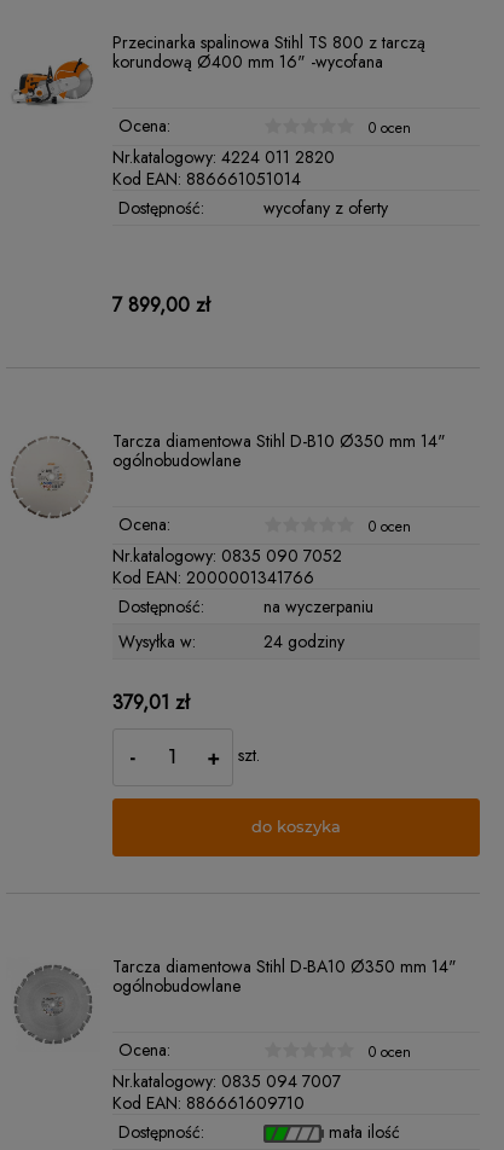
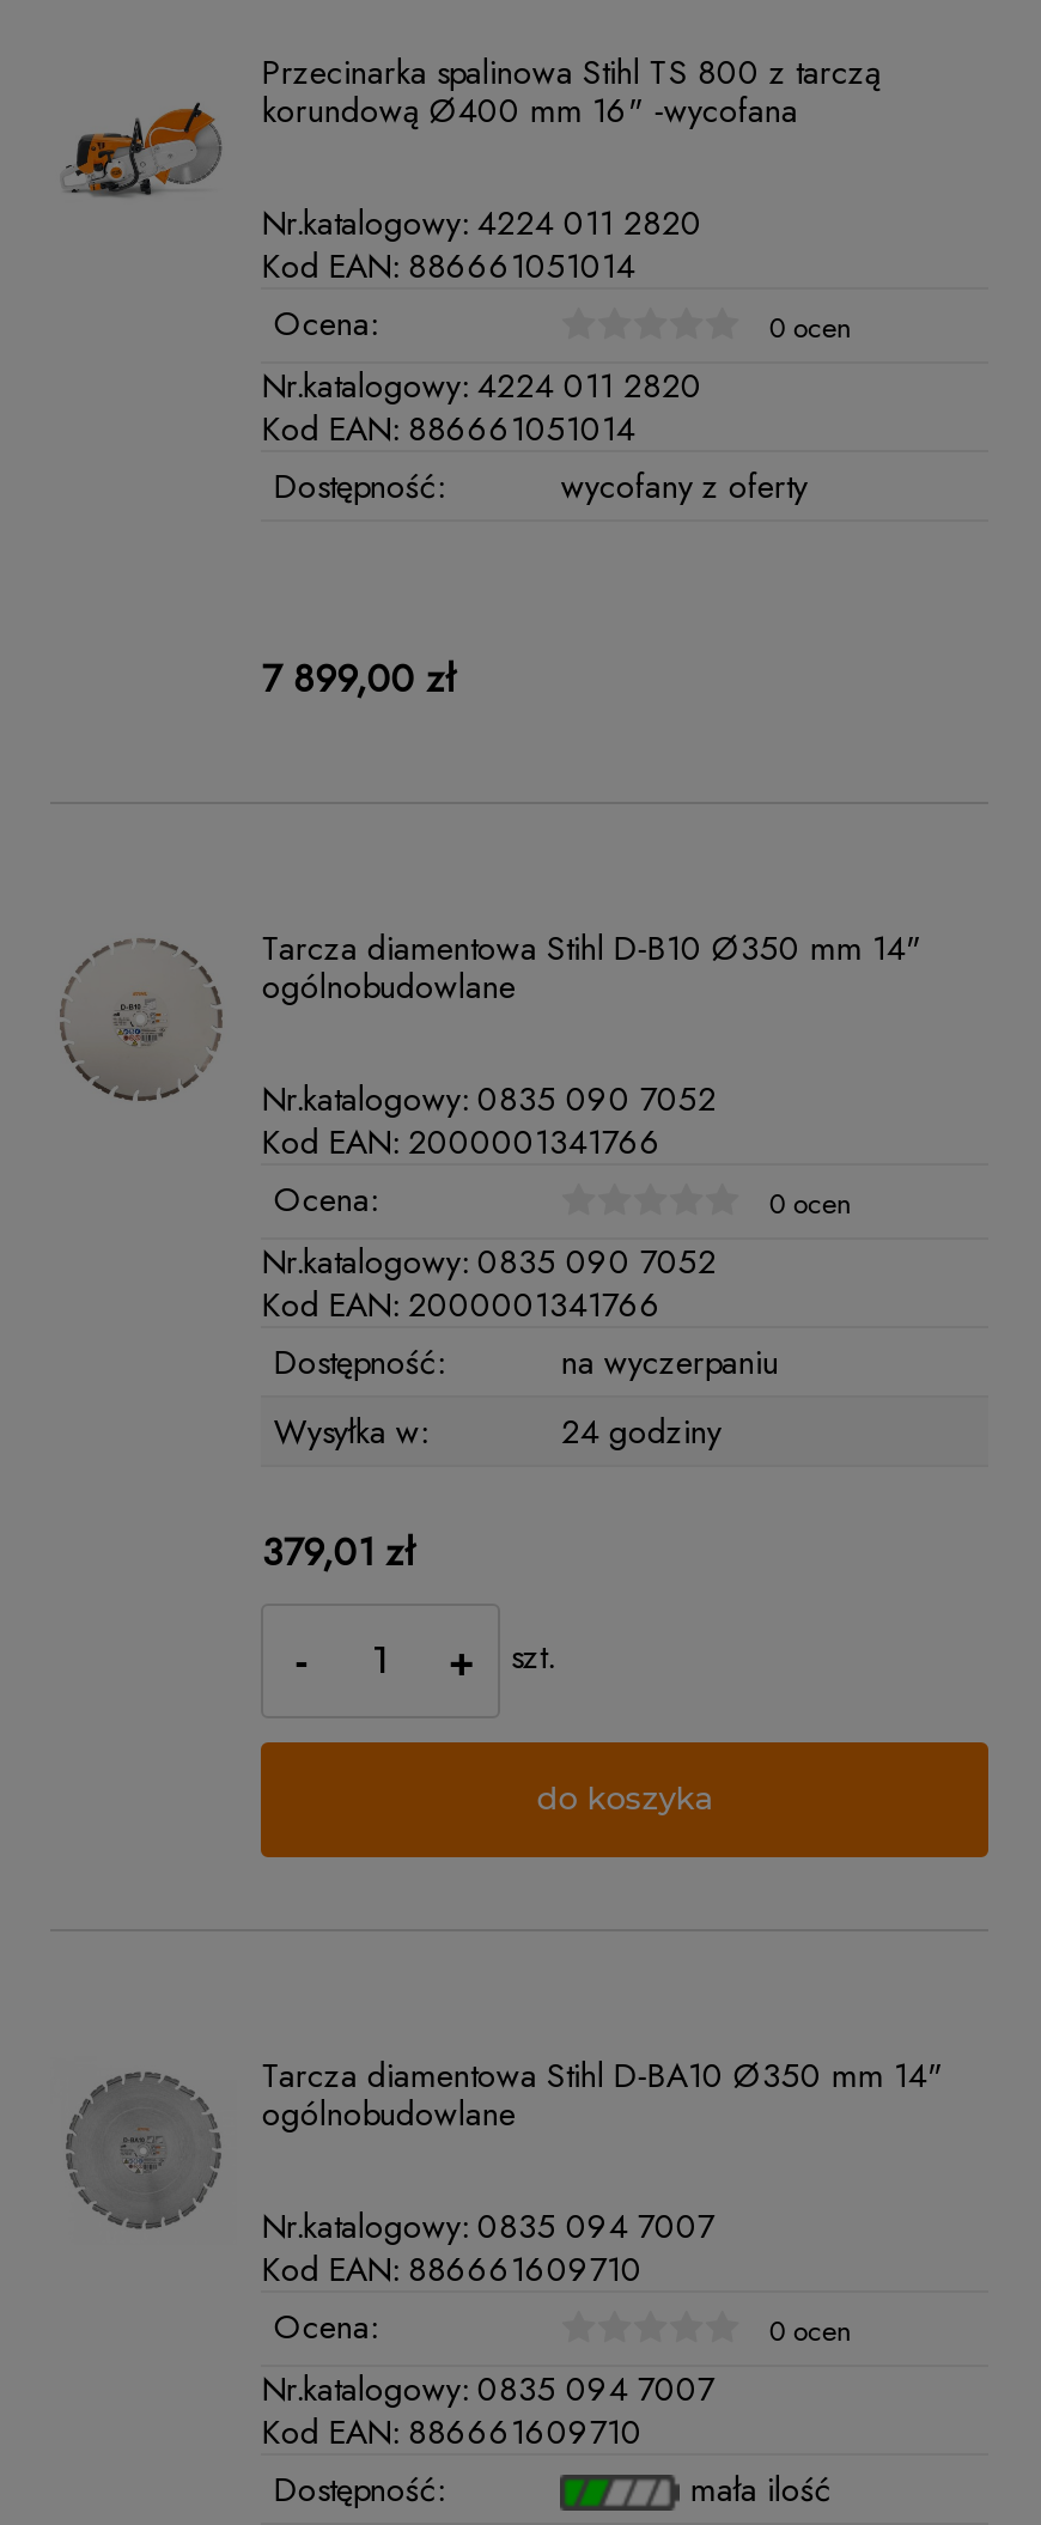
+ Nr.katalogowy: 4224 011 2820
+ Kod EAN: 886661051014

+ Nr.katalogowy: 0835 090 7052
+ Kod EAN: 2000001341766

+ Nr.katalogowy: 0835 094 7007
+ Kod EAN: 886661609710
